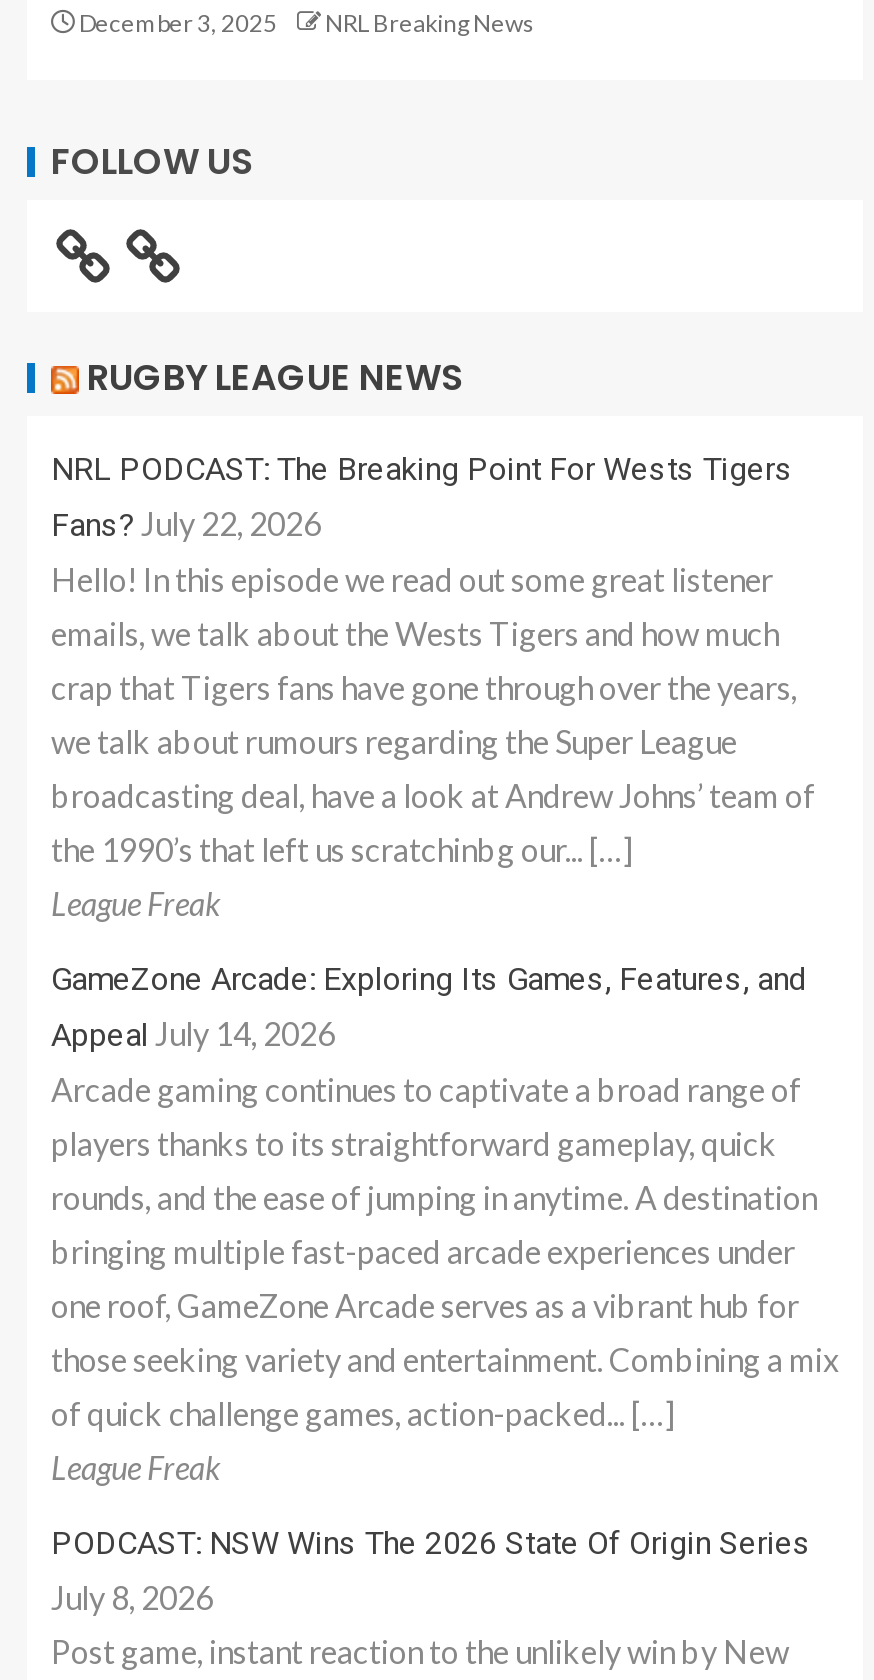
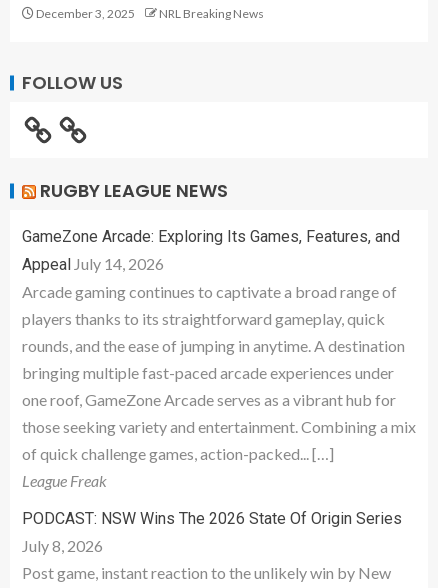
- NRL PODCAST: The Breaking Point For Wests Tigers
- Fans? July 22, 2026
- Hello! In this episode we read out some great listener
- emails, we talk about the Wests Tigers and how much
- crap that Tigers fans have gone through over the years,
- we talk about rumours regarding the Super League
- broadcasting deal, have a look at Andrew Johns’ team of
- the 1990’s that left us scratchinbg our... […]
- League Freak
